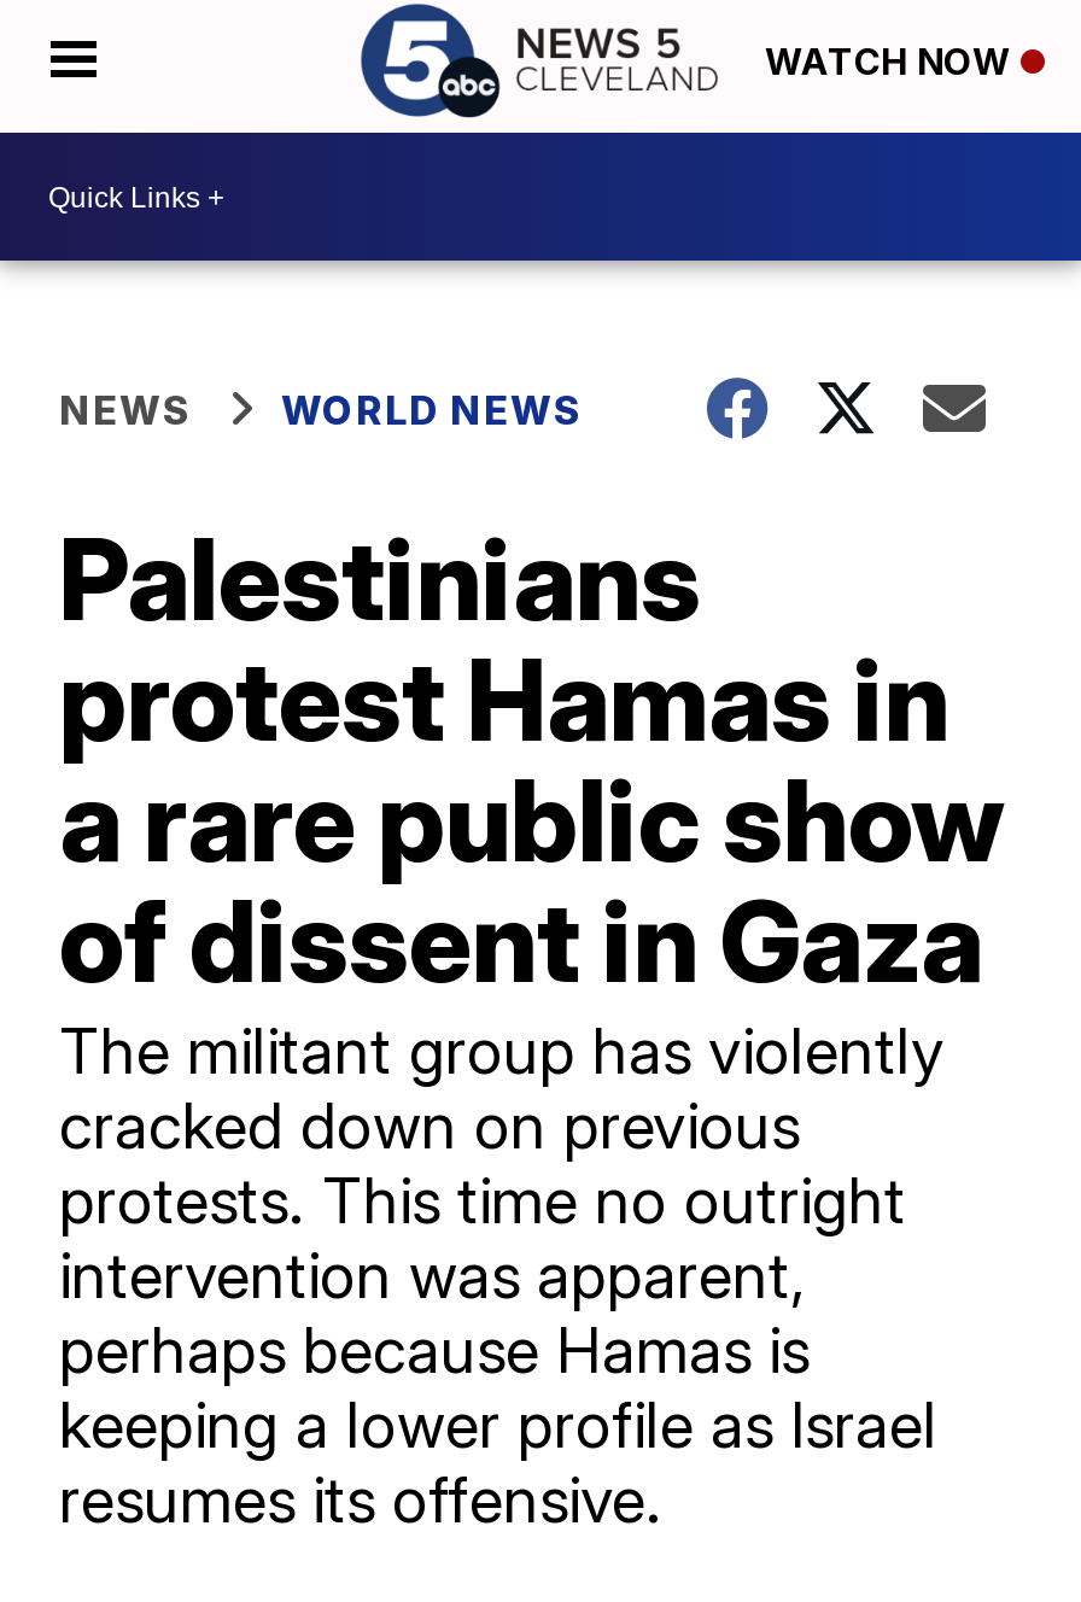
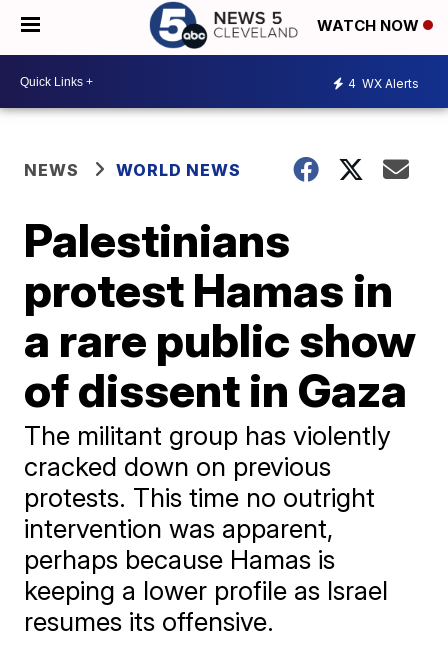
+ 4 WX Alerts
